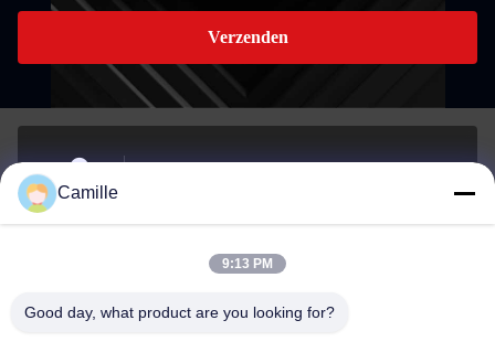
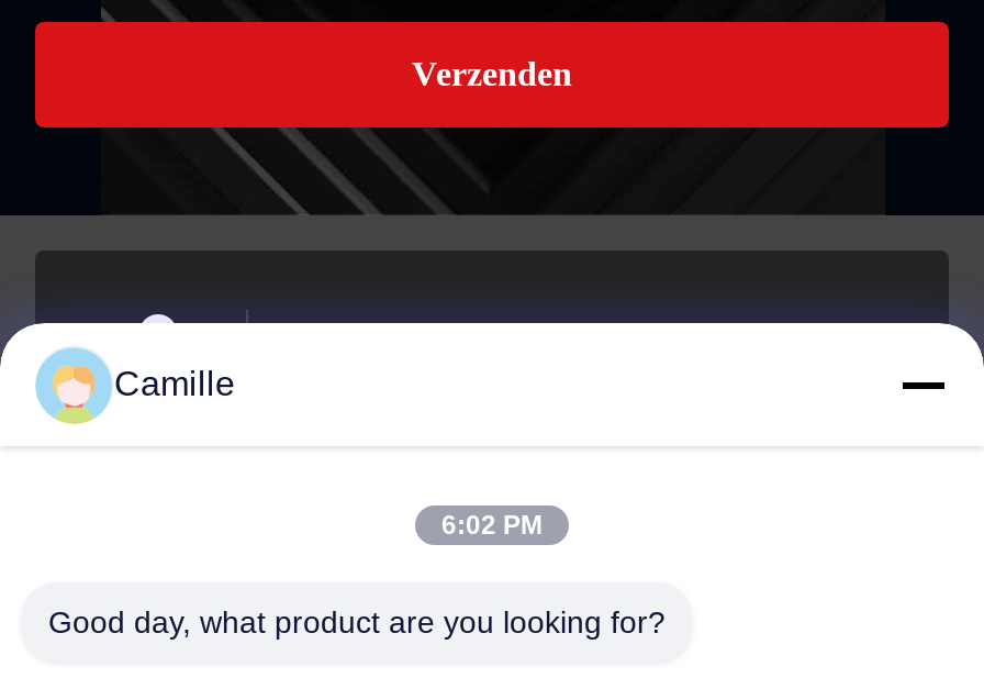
- 9:13 PM
+ 6:02 PM
